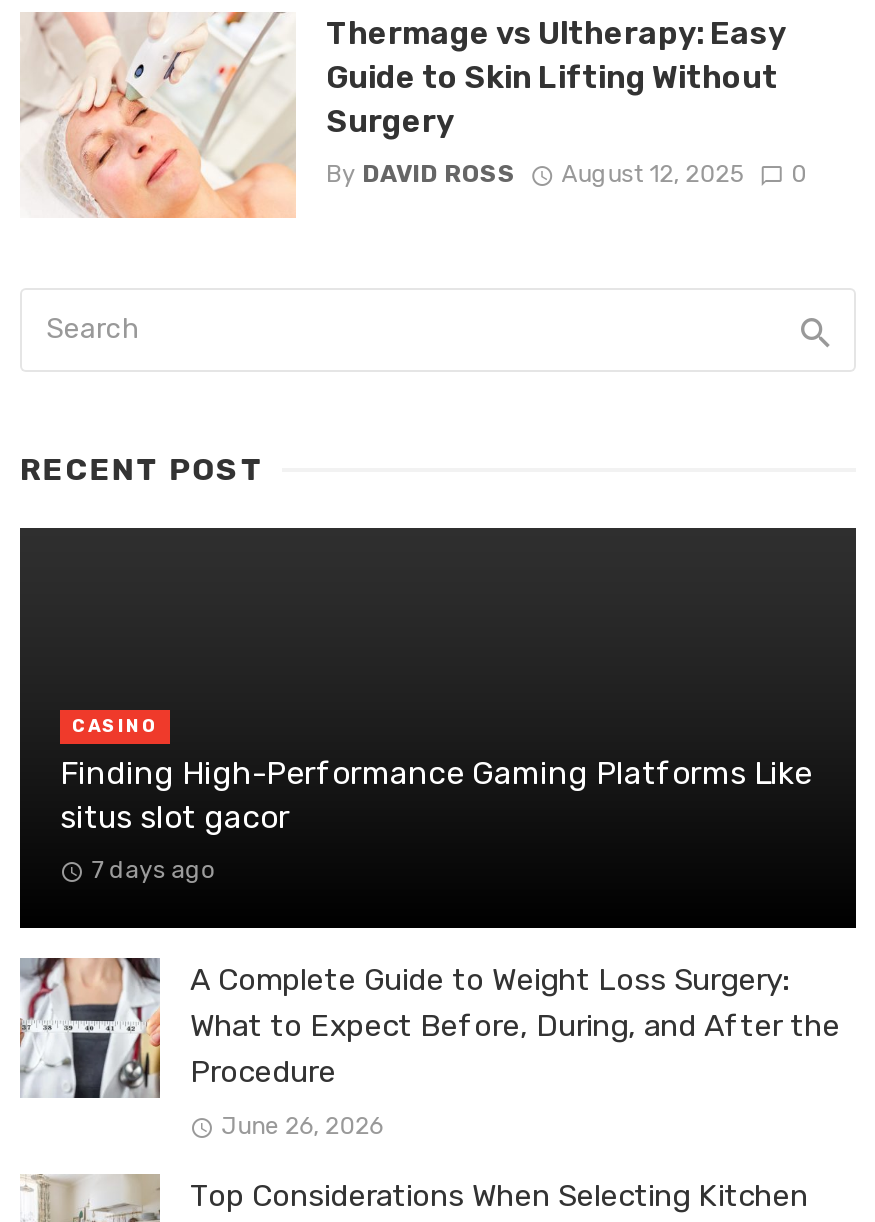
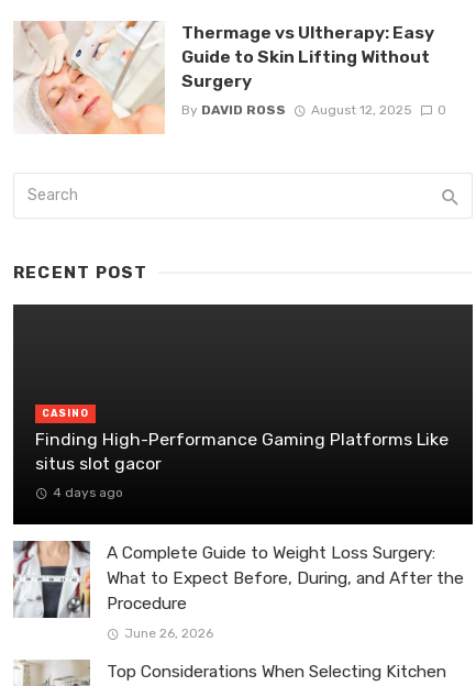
- 7 days ago
+ 4 days ago
